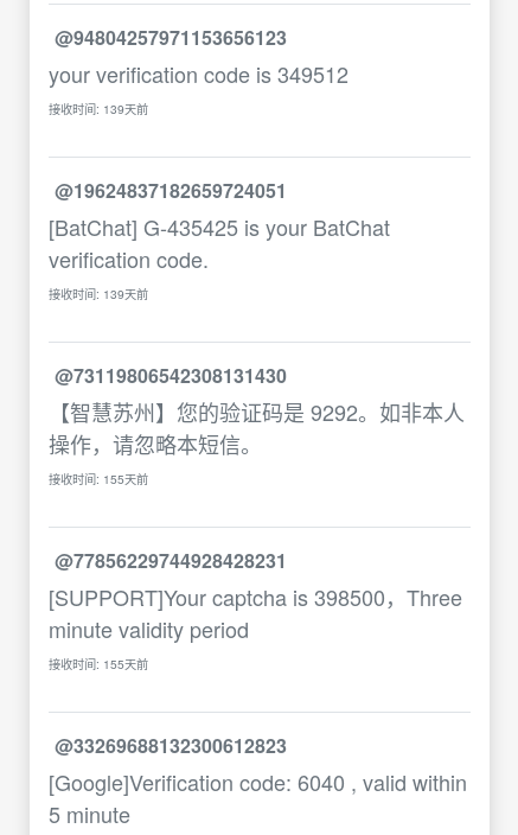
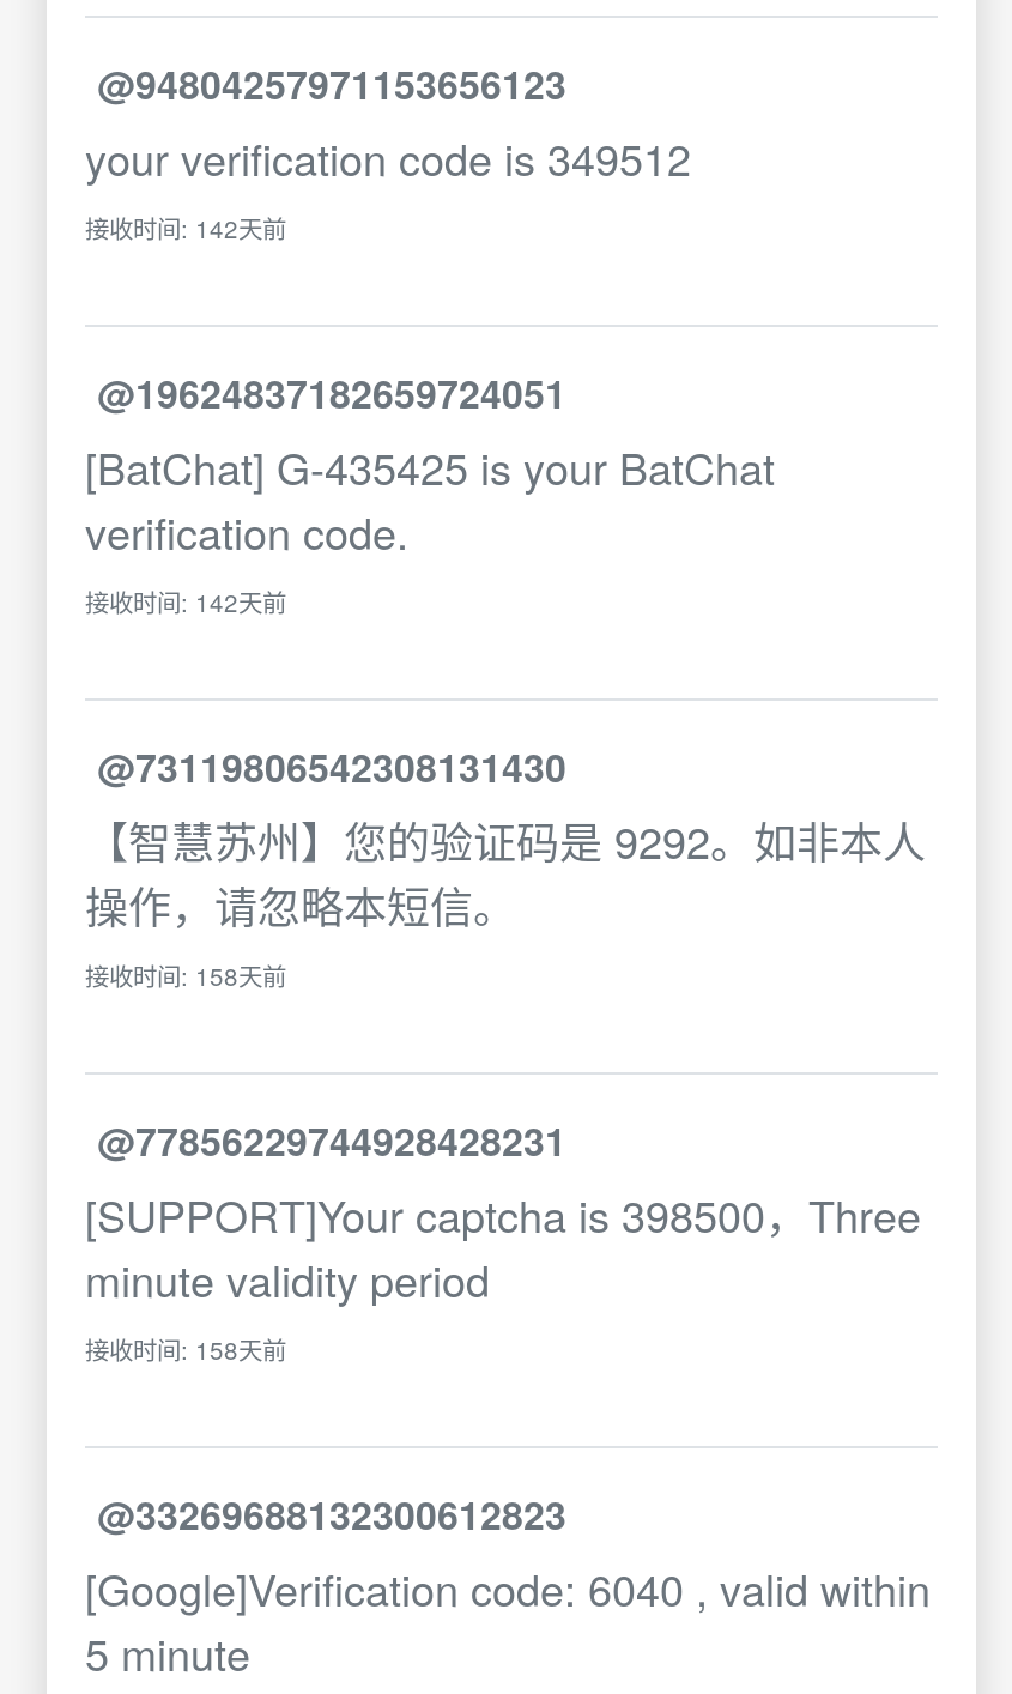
- 接收时间: 139天前
+ 接收时间: 142天前

- 接收时间: 139天前
+ 接收时间: 142天前

- 接收时间: 155天前
+ 接收时间: 158天前

- 接收时间: 155天前
+ 接收时间: 158天前
